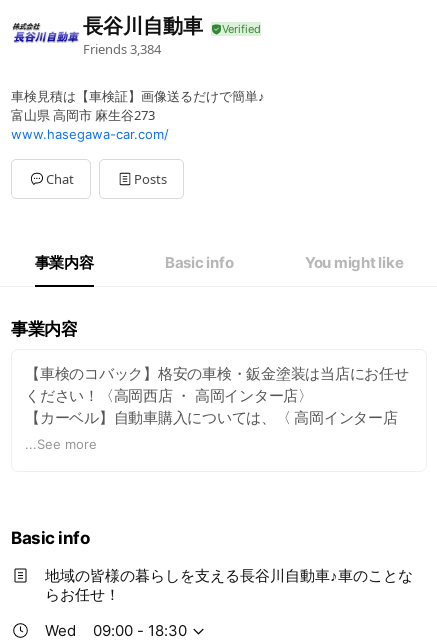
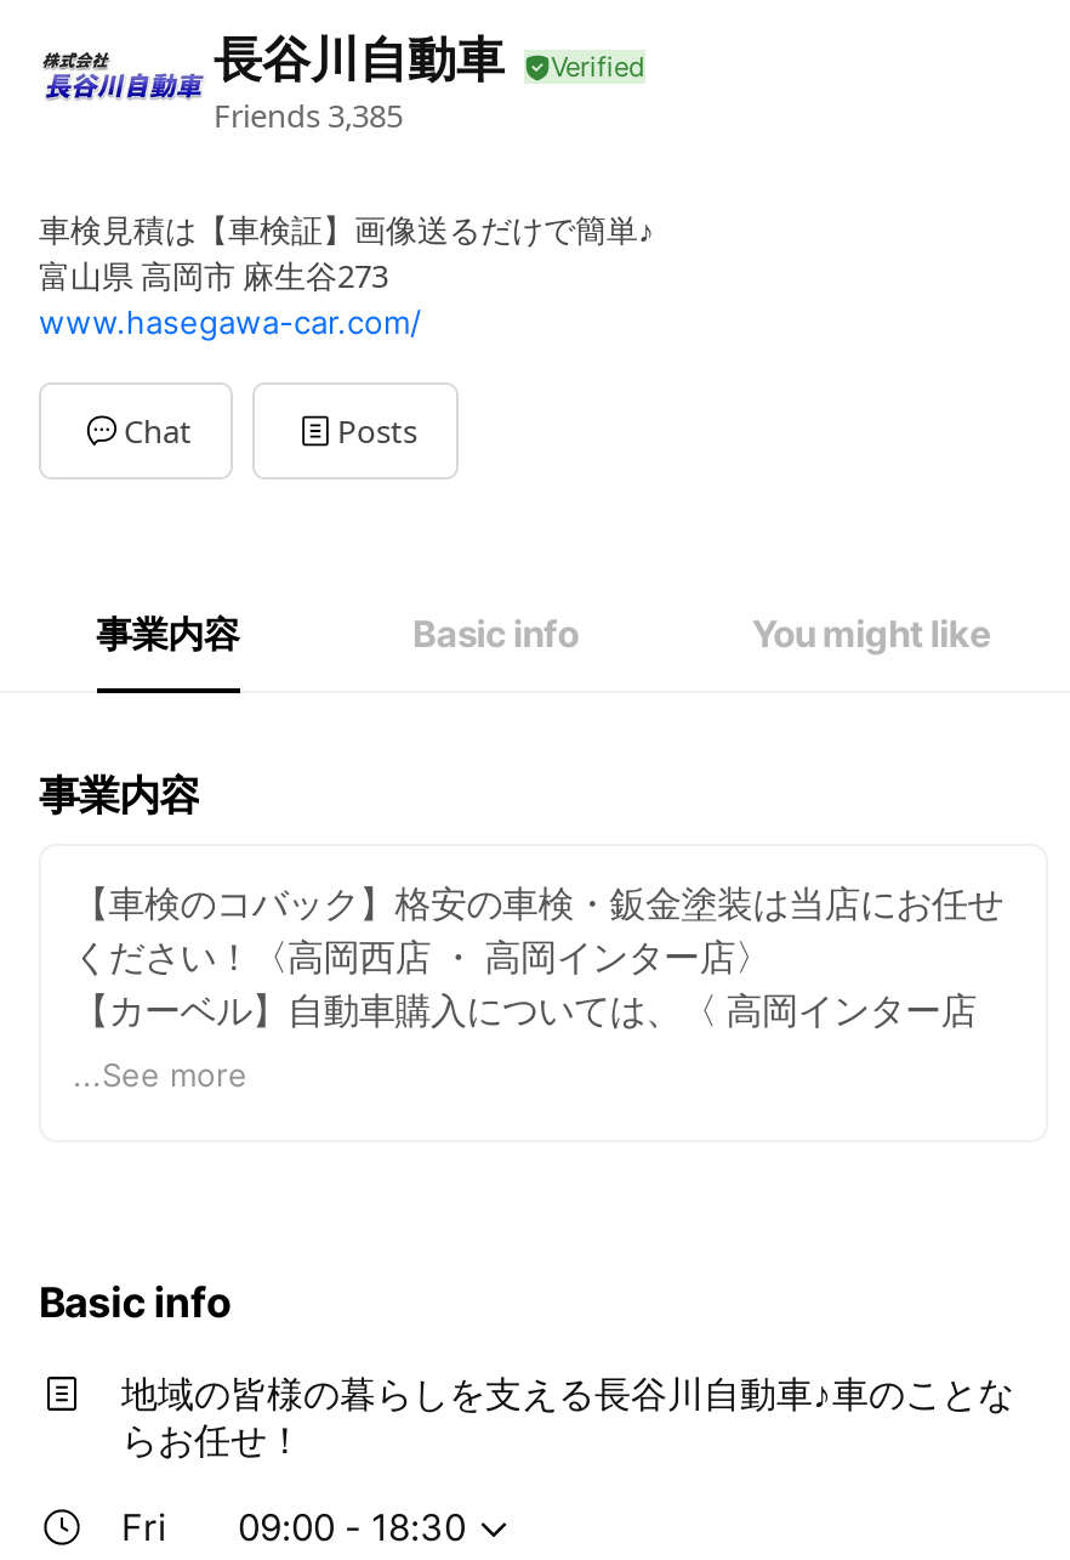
- Friends 3,384
+ Friends 3,385

- Wed
+ Fri
